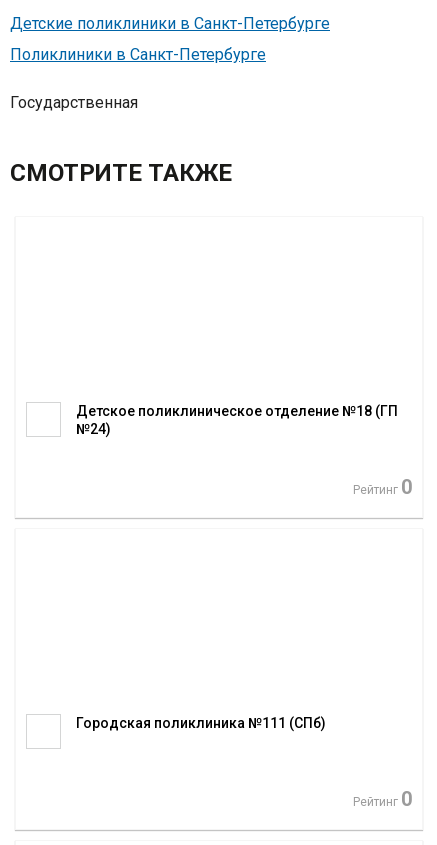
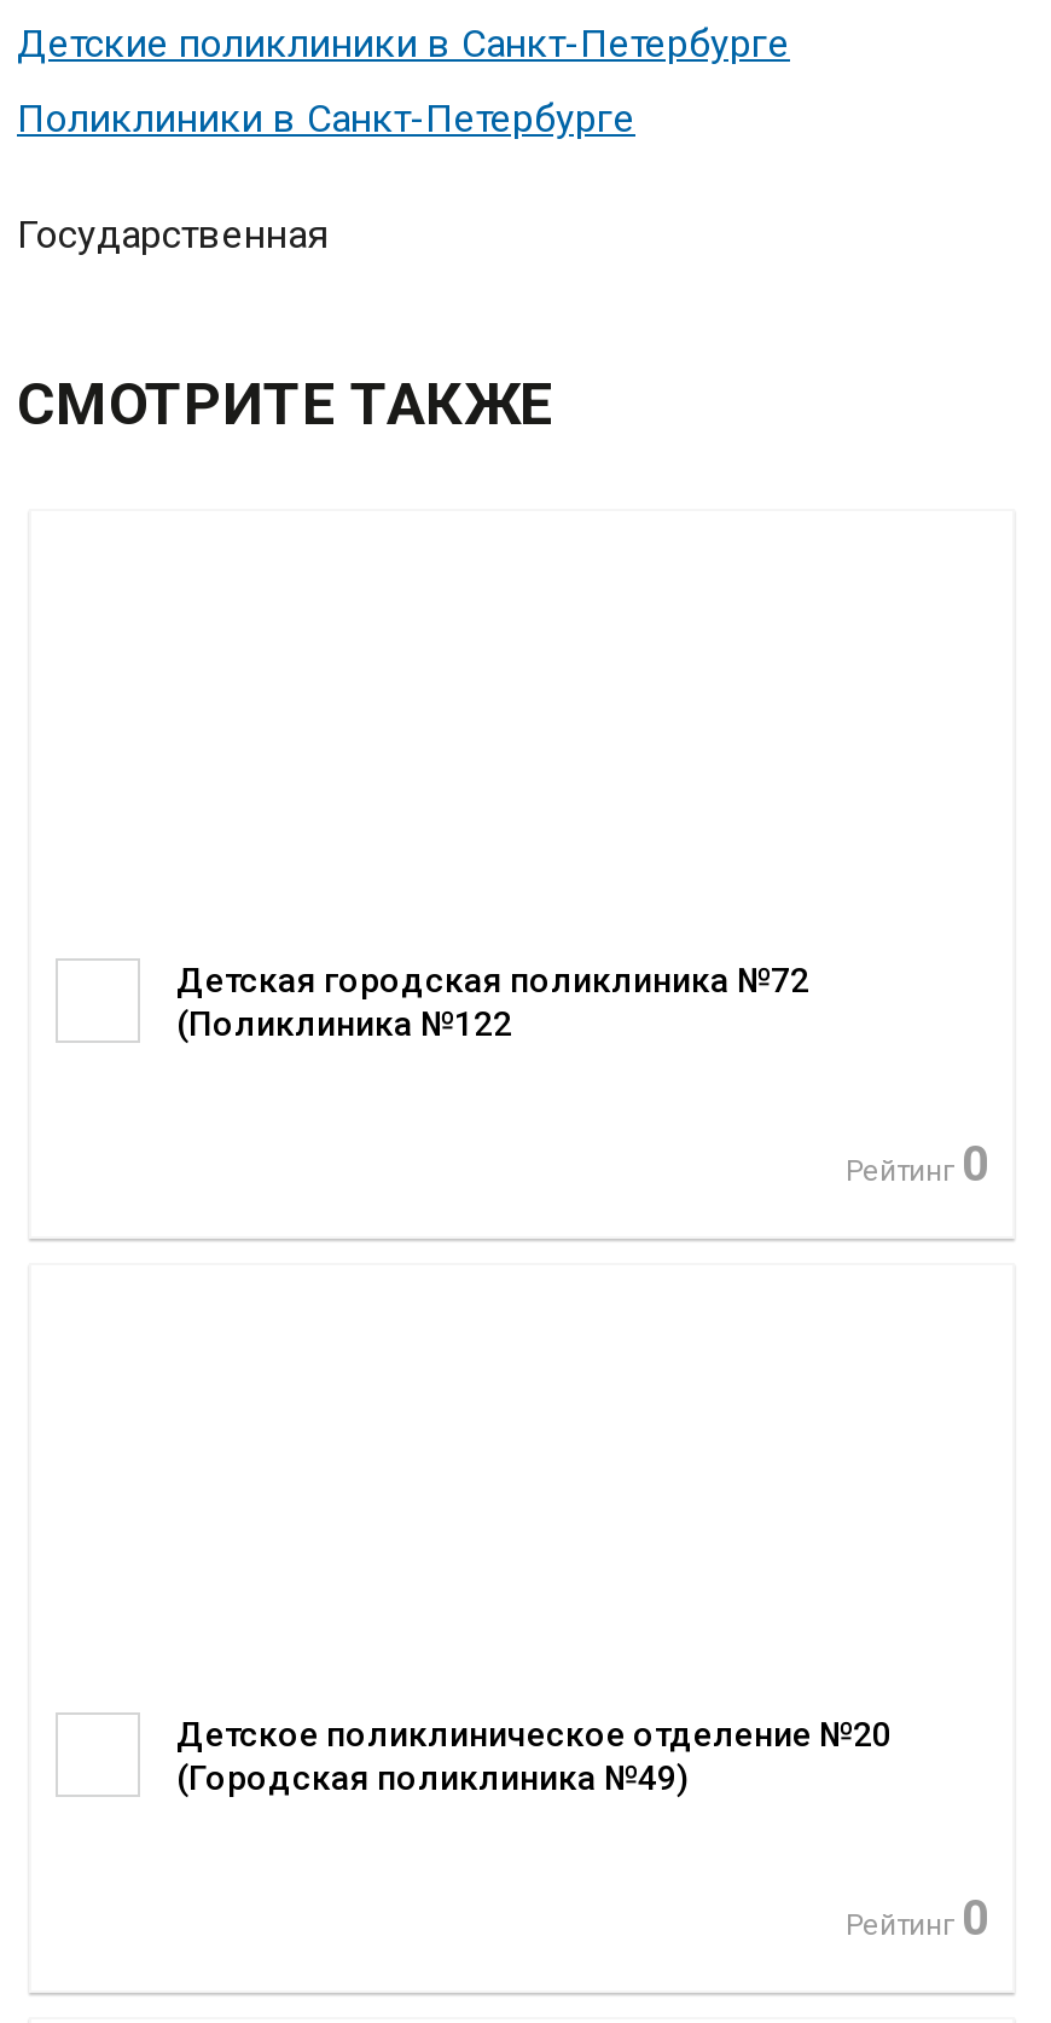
- Детское поликлиническое отделение №18 (ГП
- №24)
+ Детская городская поликлиника №72
+ (Поликлиника №122

- Городская поликлиника №111 (СПб)
+ Детское поликлиническое отделение №20
+ (Городская поликлиника №49)
